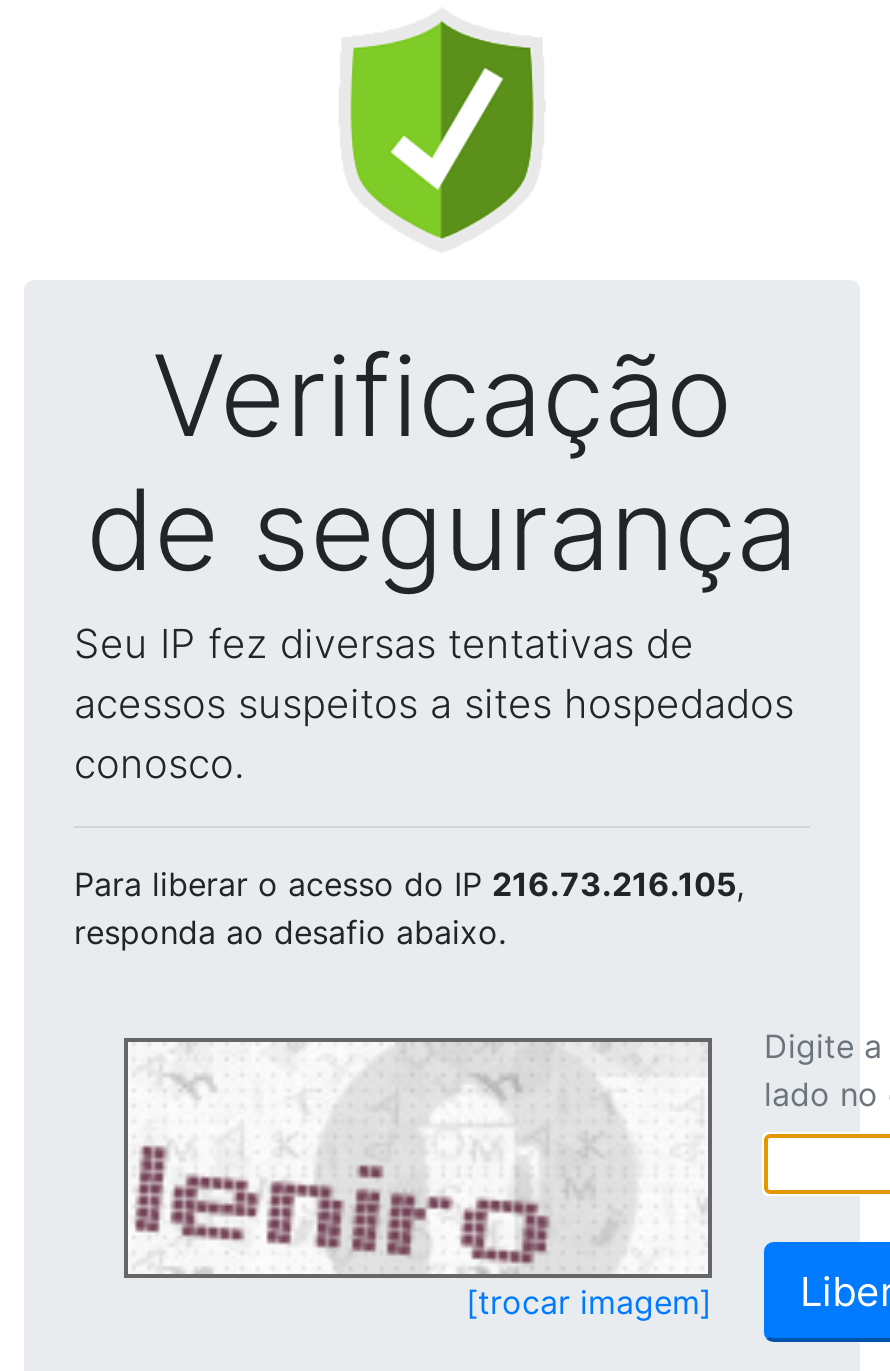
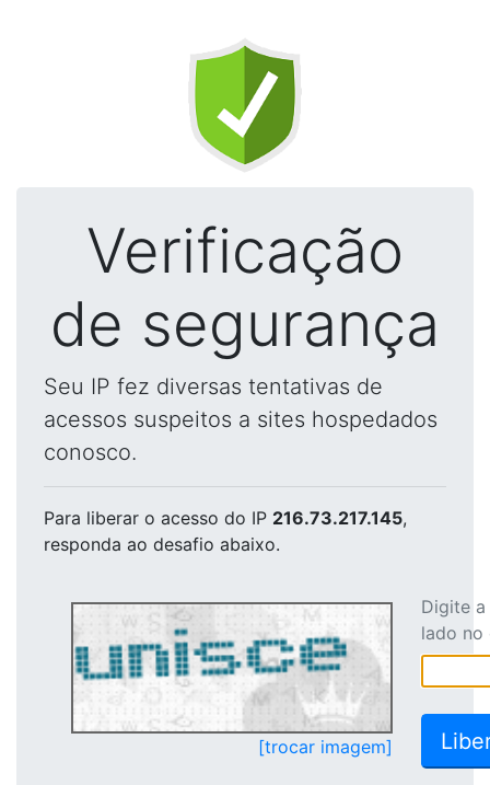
- Para liberar o acesso do IP 216.73.216.105,
+ Para liberar o acesso do IP 216.73.217.145,

- [image]
+ [image]
